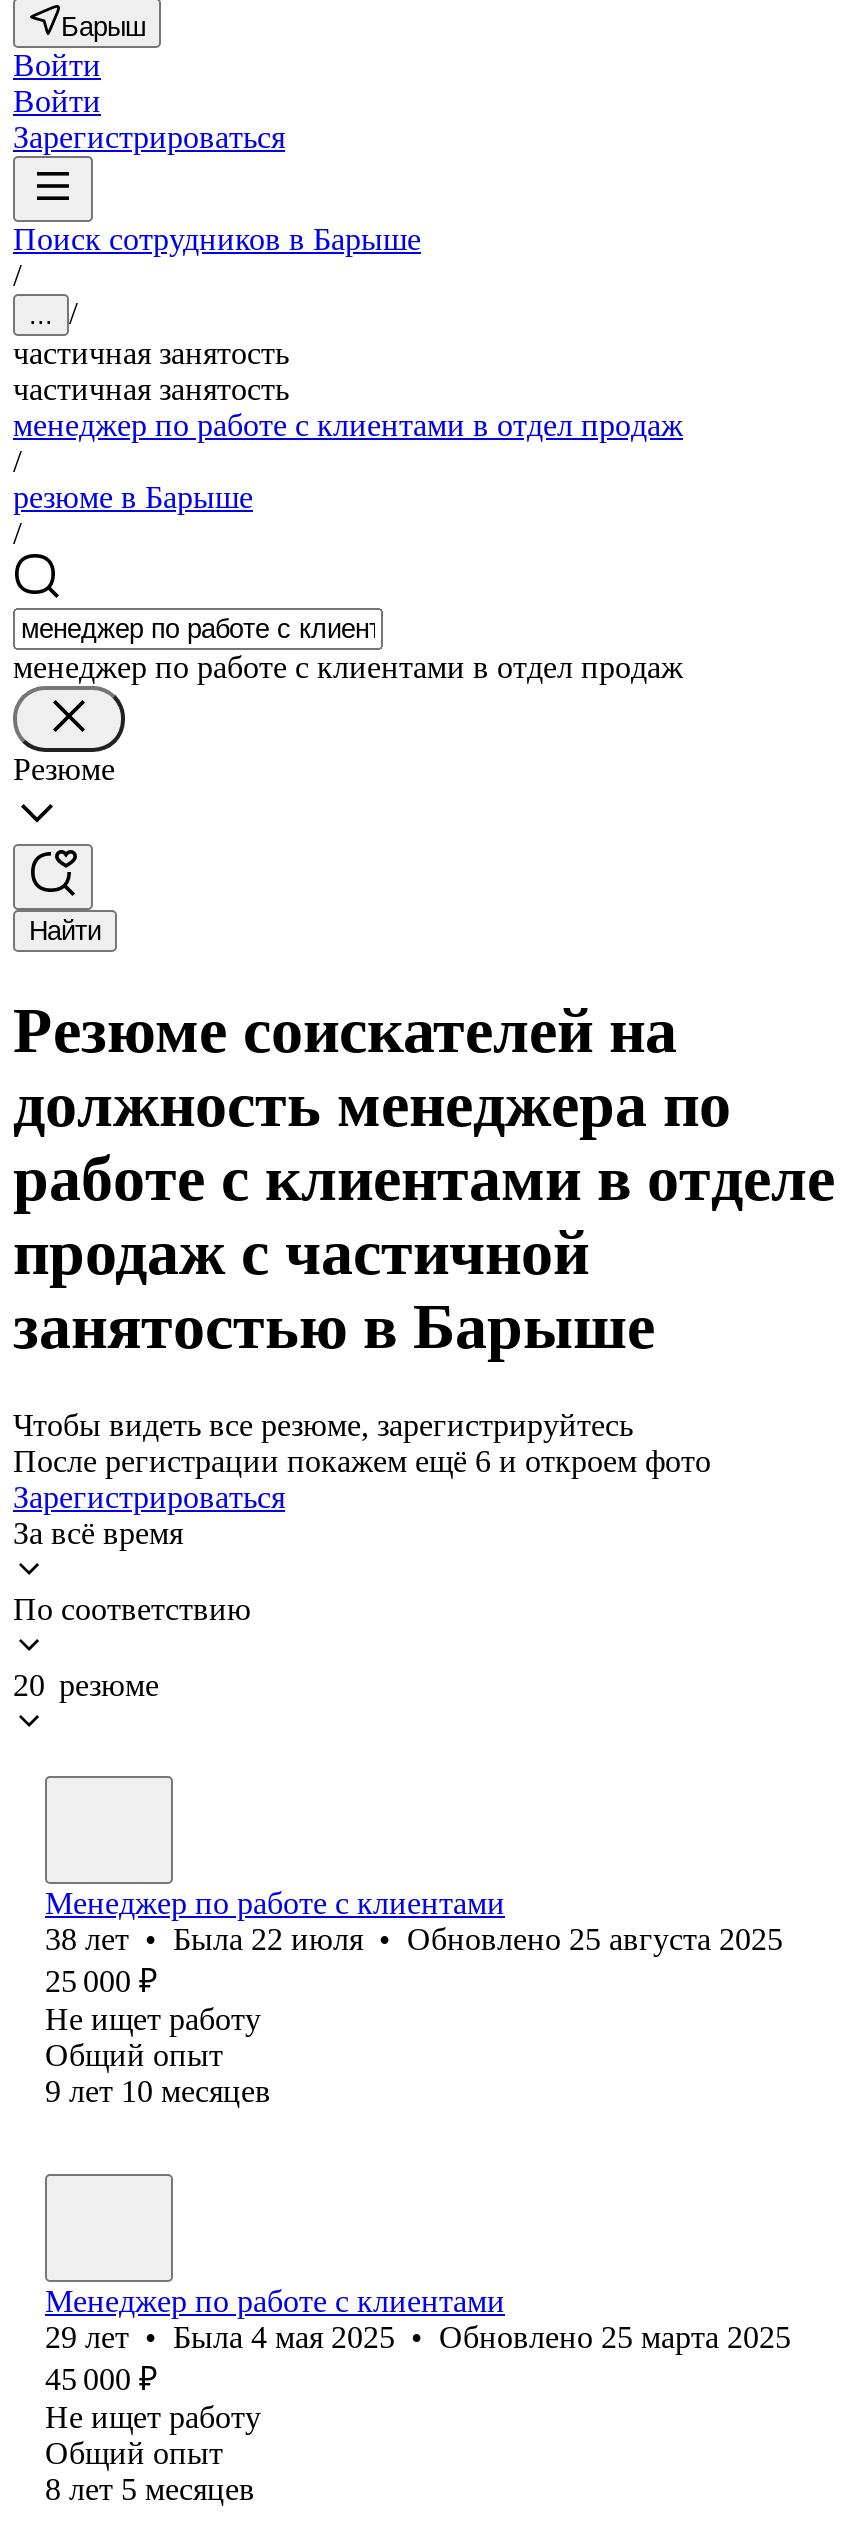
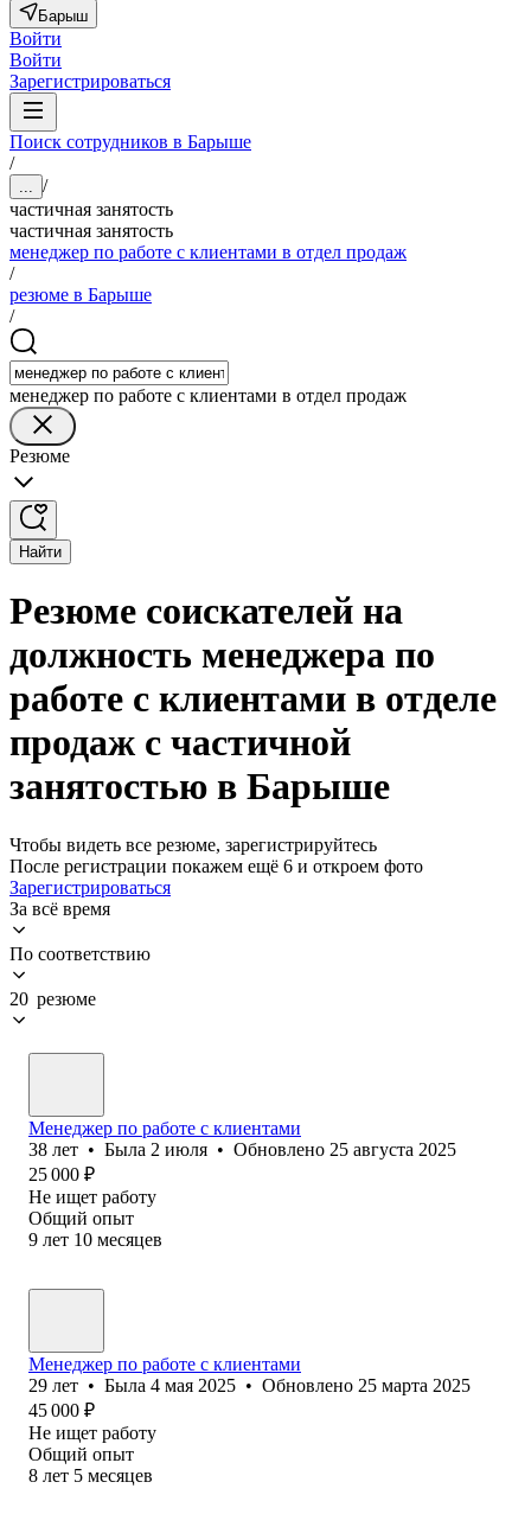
- 38 лет • Была 22 июля • Обновлено 25 августа 2025
+ 38 лет • Была 2 июля • Обновлено 25 августа 2025
